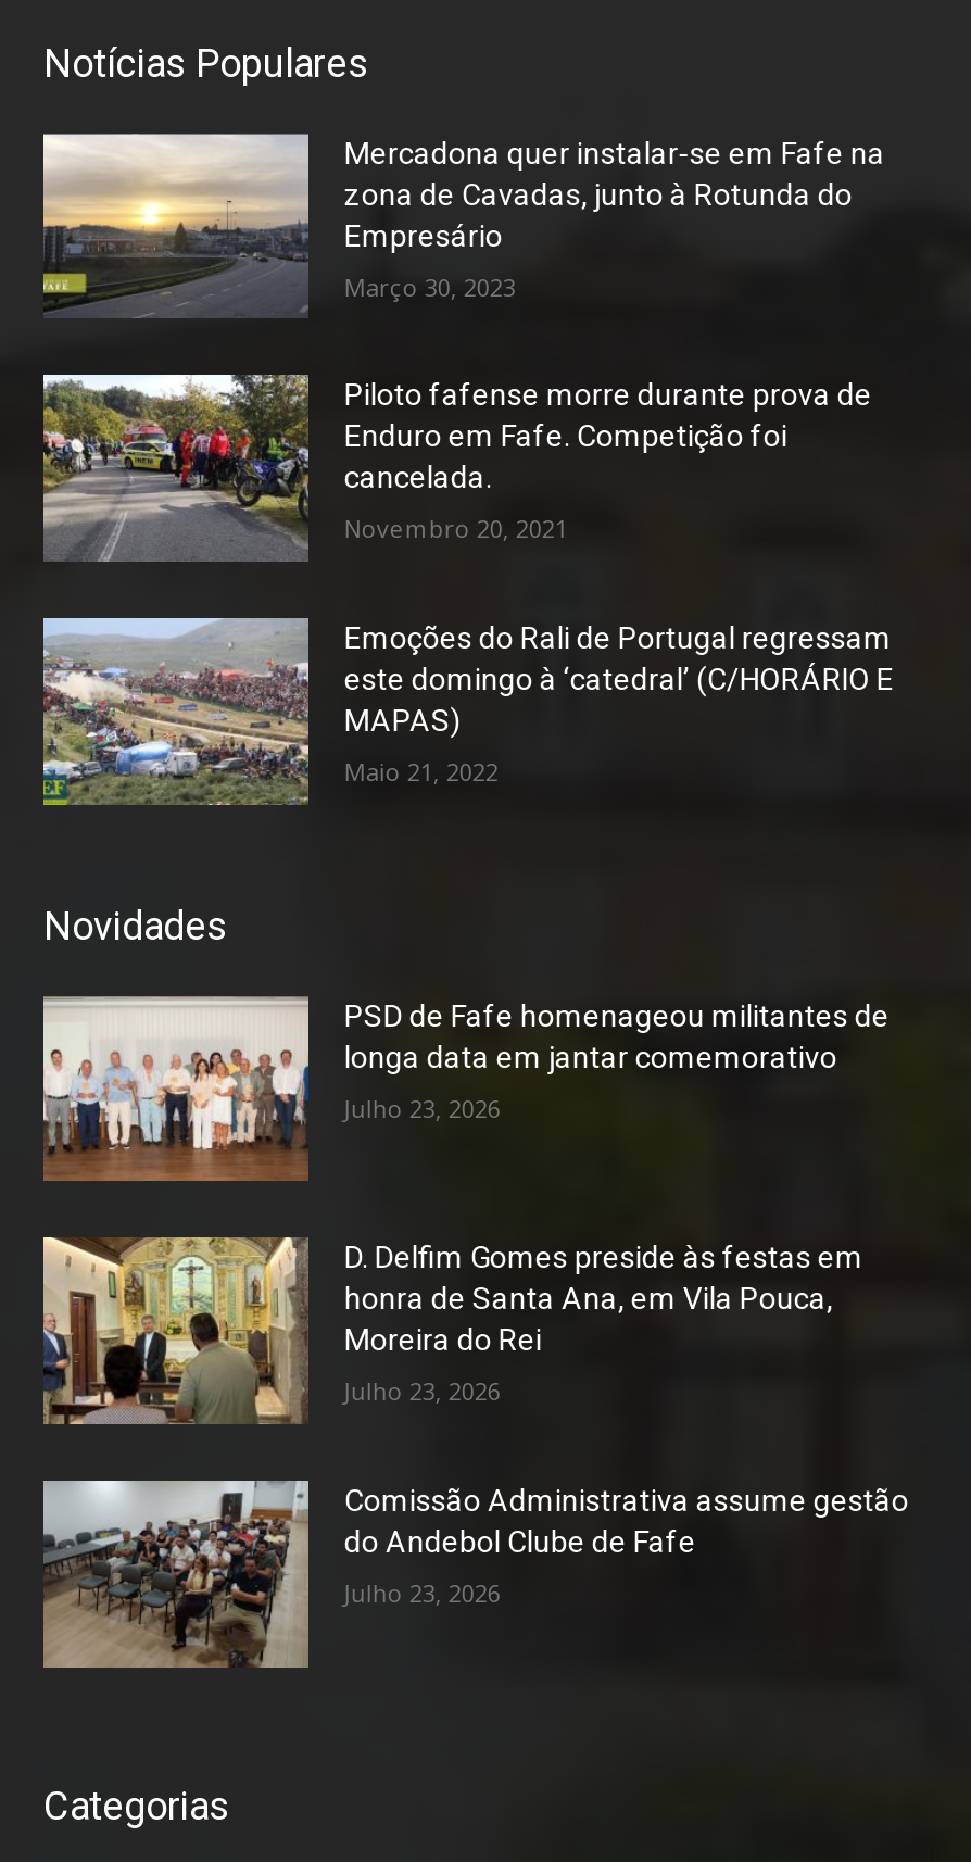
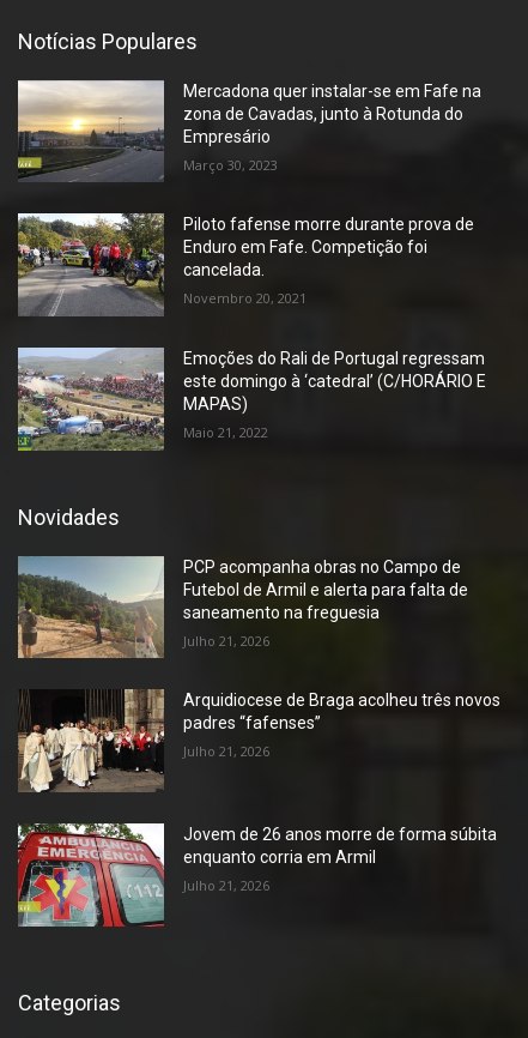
- [image]
- PSD de Fafe homenageou militantes de
- longa data em jantar comemorativo
+ [image]
+ PCP acompanha obras no Campo de
+ Futebol de Armil e alerta para falta de
+ saneamento na freguesia

- Julho 23, 2026
+ Julho 21, 2026

- [image]
- D. Delfim Gomes preside às festas em
- honra de Santa Ana, em Vila Pouca,
- Moreira do Rei
+ [image]
+ Arquidiocese de Braga acolheu três novos
+ padres “fafenses”

- Julho 23, 2026
+ Julho 21, 2026

- [image]
- Comissão Administrativa assume gestão
- do Andebol Clube de Fafe
+ [image]
+ Jovem de 26 anos morre de forma súbita
+ enquanto corria em Armil

- Julho 23, 2026
+ Julho 21, 2026
